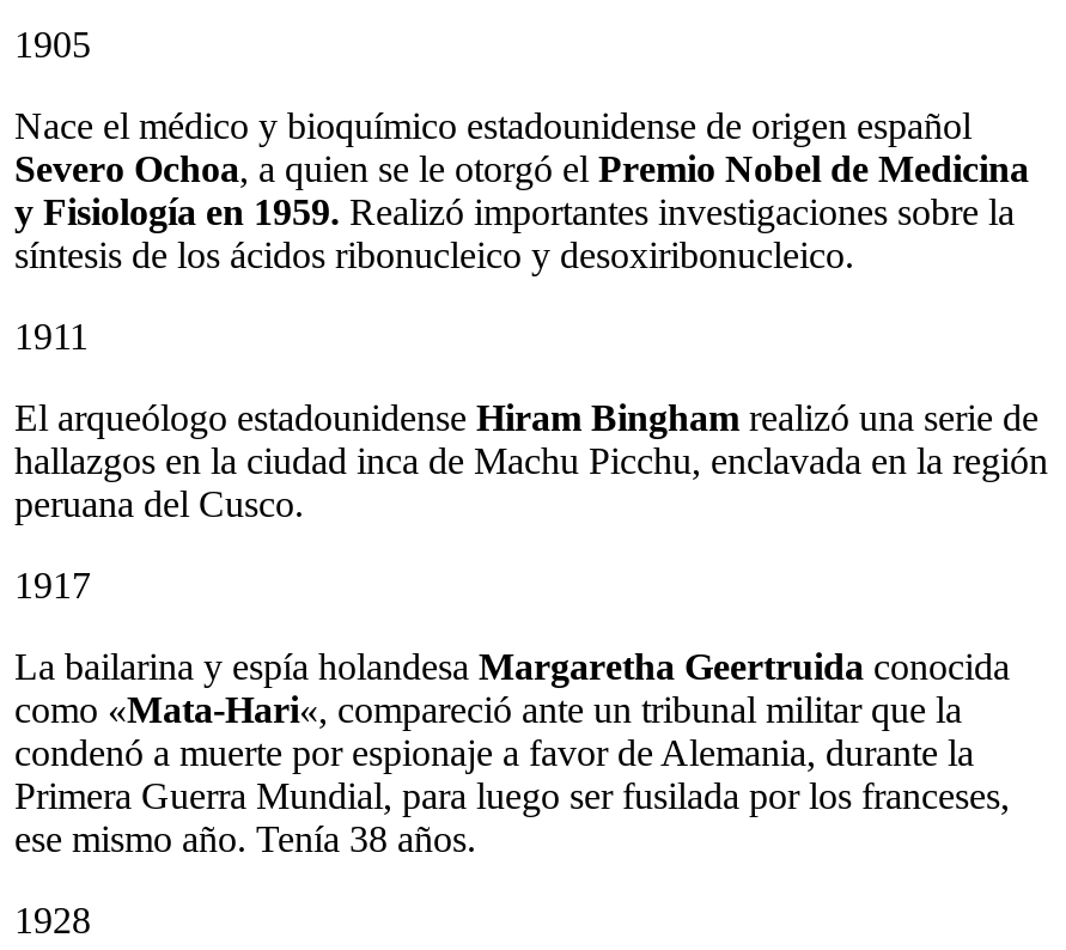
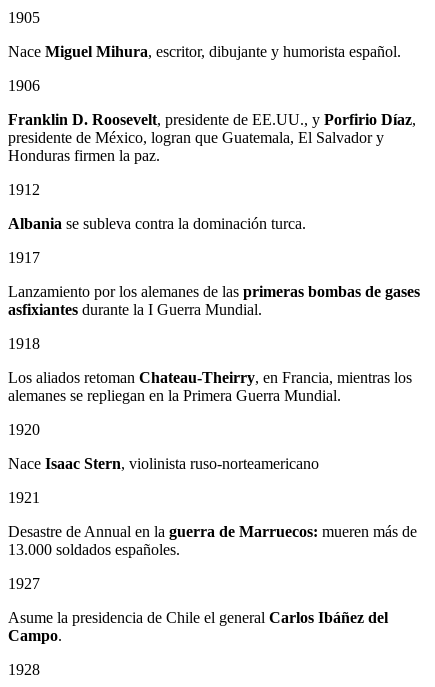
- Nace el médico y bioquímico estadounidense de origen español
- Severo Ochoa, a quien se le otorgó el Premio Nobel de Medicina
- y Fisiología en 1959. Realizó importantes investigaciones sobre la
- síntesis de los ácidos ribonucleico y desoxiribonucleico.
- 1911
- El arqueólogo estadounidense Hiram Bingham realizó una serie de
- hallazgos en la ciudad inca de Machu Picchu, enclavada en la región
- peruana del Cusco.
+ Nace Miguel Mihura, escritor, dibujante y humorista español.
+ 1906
+ Franklin D. Roosevelt, presidente de EE.UU., y Porfirio Díaz,
+ presidente de México, logran que Guatemala, El Salvador y
+ Honduras firmen la paz.
+ 1912
+ Albania se subleva contra la dominación turca.

- La bailarina y espía holandesa Margaretha Geertruida conocida
- como «Mata-Hari«, compareció ante un tribunal militar que la
- condenó a muerte por espionaje a favor de Alemania, durante la
- Primera Guerra Mundial, para luego ser fusilada por los franceses,
- ese mismo año. Tenía 38 años.
+ Lanzamiento por los alemanes de las primeras bombas de gases
+ asfixiantes durante la I Guerra Mundial.
+ 1918
+ Los aliados retoman Chateau-Theirry, en Francia, mientras los
+ alemanes se repliegan en la Primera Guerra Mundial.
+ 1920
+ Nace Isaac Stern, violinista ruso-norteamericano
+ 1921
+ Desastre de Annual en la guerra de Marruecos: mueren más de
+ 13.000 soldados españoles.
+ 1927
+ Asume la presidencia de Chile el general Carlos Ibáñez del
+ Campo.
